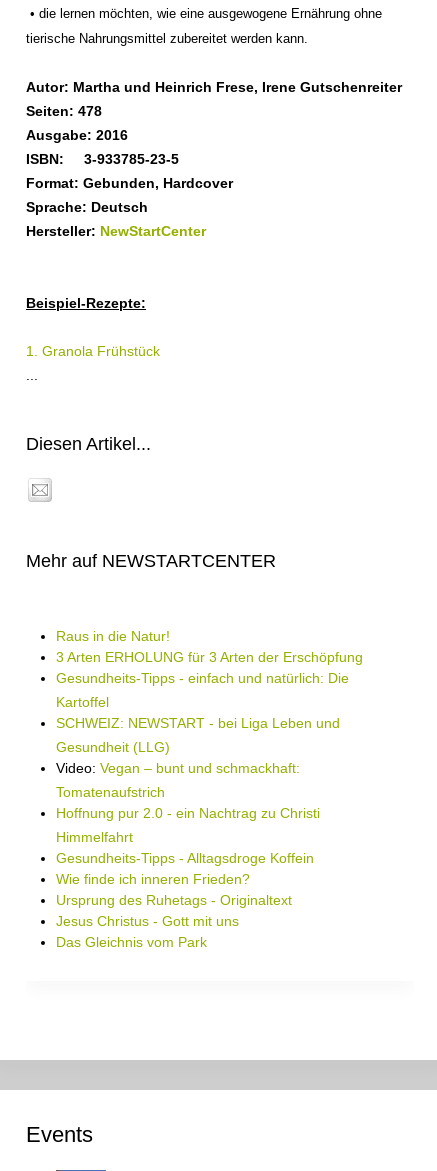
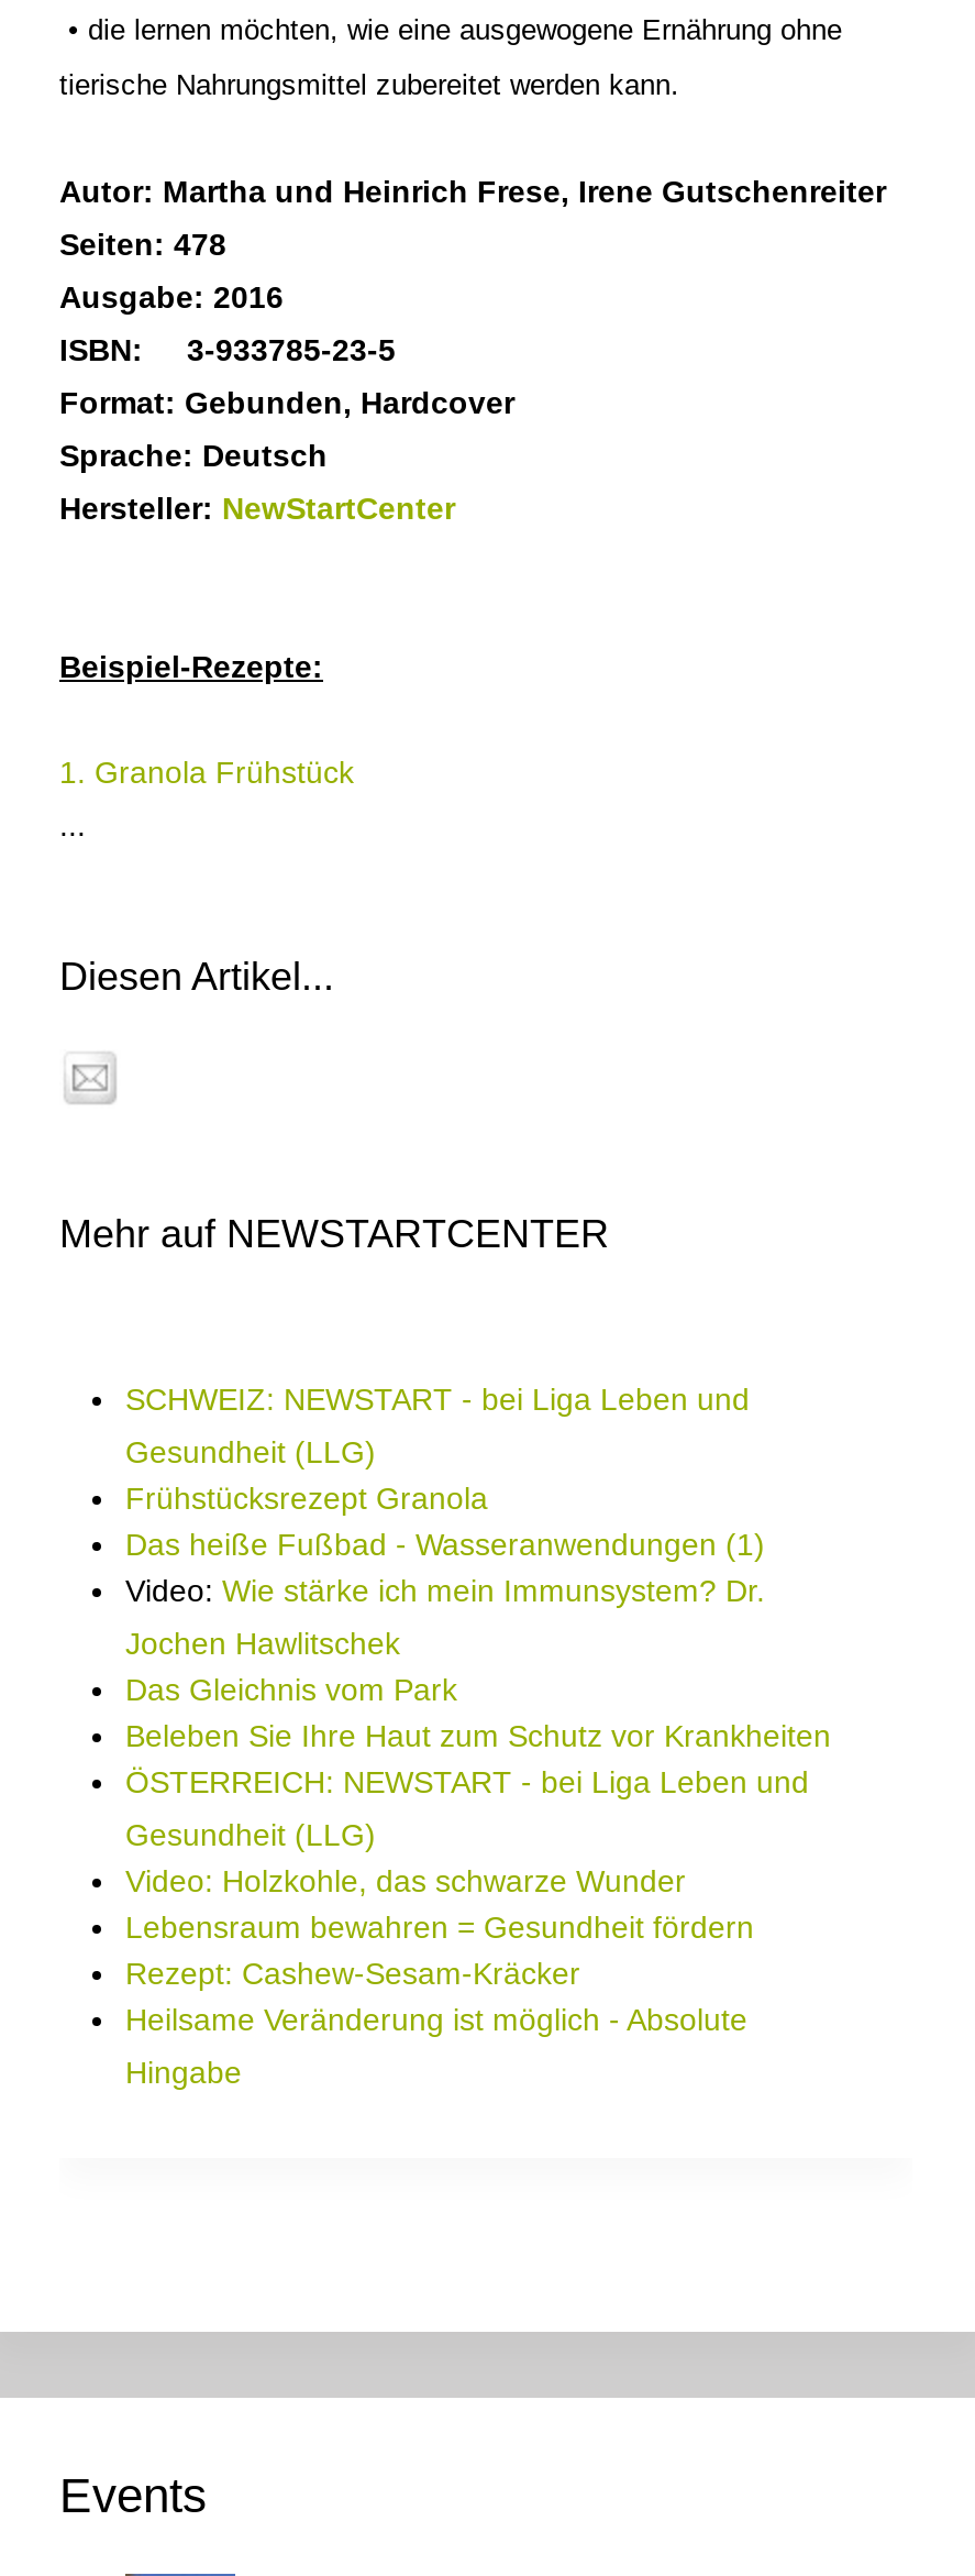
- Raus in die Natur!
- 3 Arten ERHOLUNG für 3 Arten der Erschöpfung
- Gesundheits-Tipps - einfach und natürlich: Die
- Kartoffel

moved up: SCHWEIZ: NEWSTART - bei Liga Leben und | Gesundheit (LLG)

- Video: Vegan – bunt und schmackhaft:
- Tomatenaufstrich
- Hoffnung pur 2.0 - ein Nachtrag zu Christi
- Himmelfahrt
- Gesundheits-Tipps - Alltagsdroge Koffein
- Wie finde ich inneren Frieden?
- Ursprung des Ruhetags - Originaltext
- Jesus Christus - Gott mit uns
+ Frühstücksrezept Granola
+ Das heiße Fußbad - Wasseranwendungen (1)
+ Video: Wie stärke ich mein Immunsystem? Dr.
+ Jochen Hawlitschek

moved up: Das Gleichnis vom Park

+ Beleben Sie Ihre Haut zum Schutz vor Krankheiten
+ ÖSTERREICH: NEWSTART - bei Liga Leben und
+ Gesundheit (LLG)
+ Video: Holzkohle, das schwarze Wunder
+ Lebensraum bewahren = Gesundheit fördern
+ Rezept: Cashew-Sesam-Kräcker
+ Heilsame Veränderung ist möglich - Absolute
+ Hingabe
